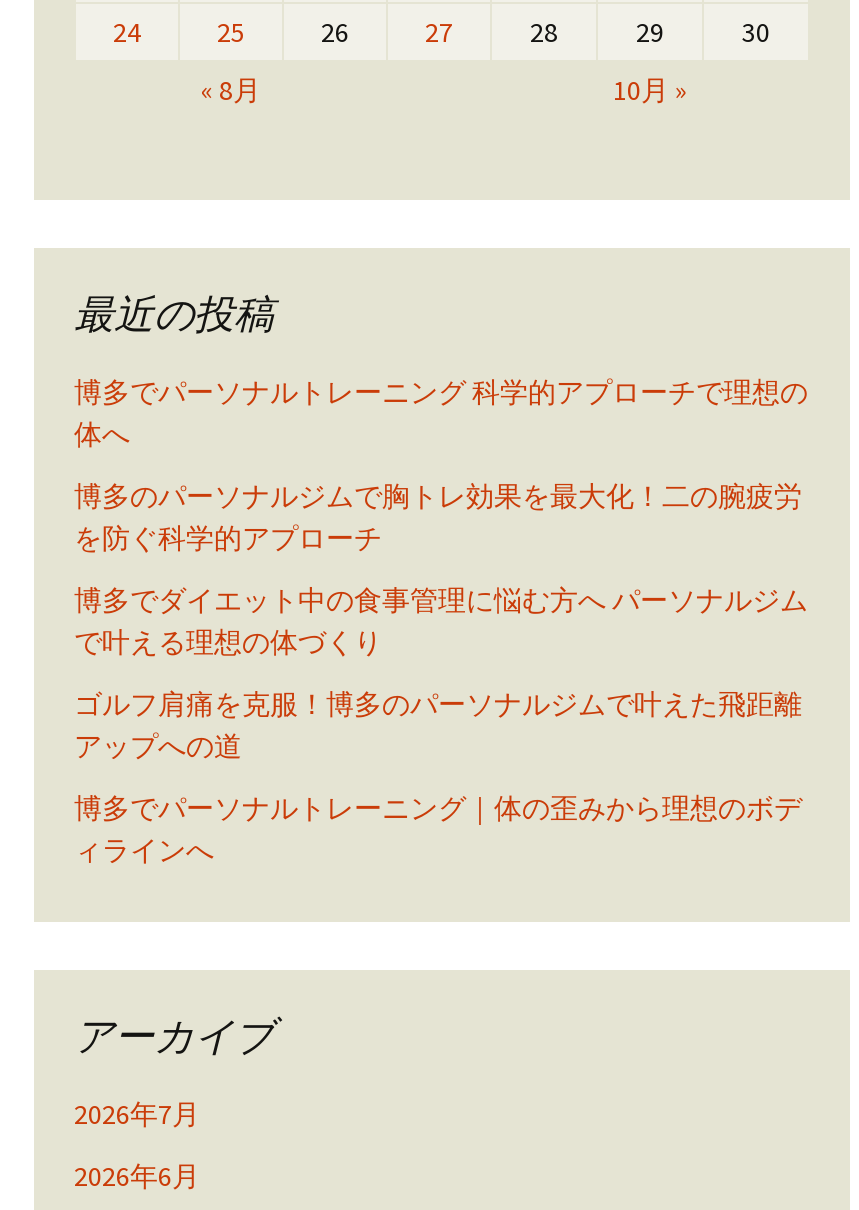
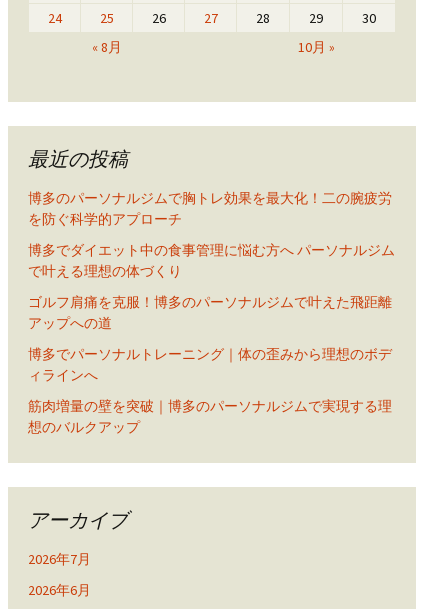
- 博多でパーソナルトレーニング 科学的アプローチで理想の
- 体へ

moved up: 博多のパーソナルジムで胸トレ効果を最大化！二の腕疲労 | を防ぐ科学的アプローチ | 博多でダイエット中の食事管理に悩む方へ パーソナルジム | で叶える理想の体づくり | ゴルフ肩痛を克服！博多のパーソナルジムで叶えた飛距離 | アップへの道 | 博多でパーソナルトレーニング｜体の歪みから理想のボデ | ィラインへ

+ 筋肉増量の壁を突破｜博多のパーソナルジムで実現する理
+ 想のバルクアップ
